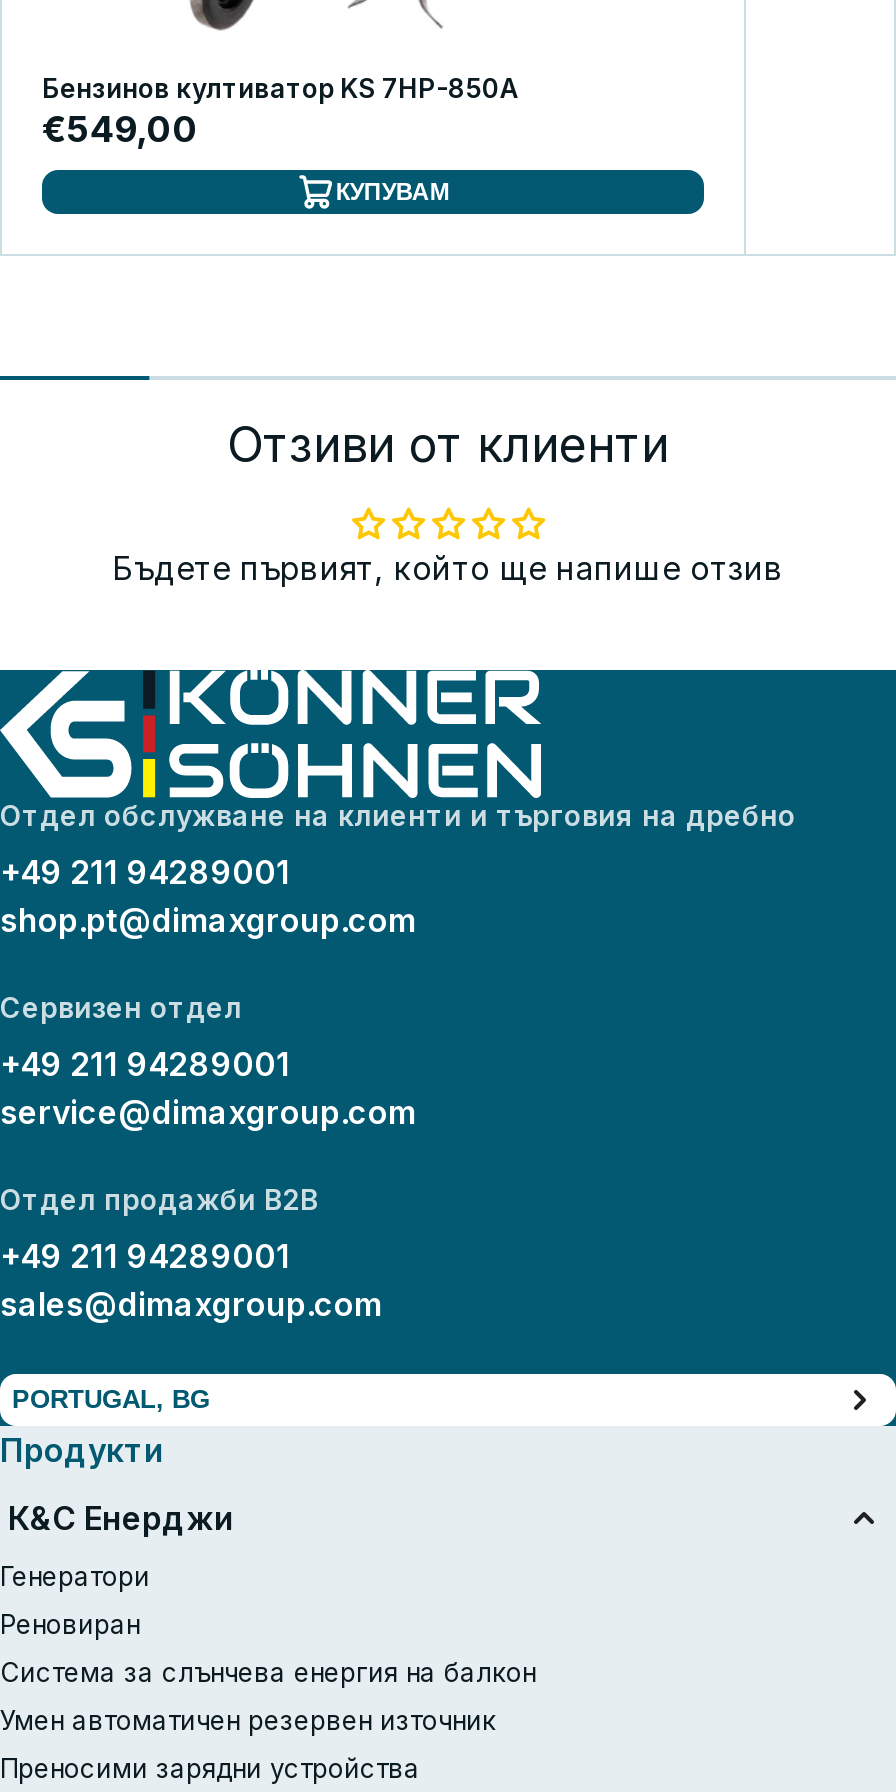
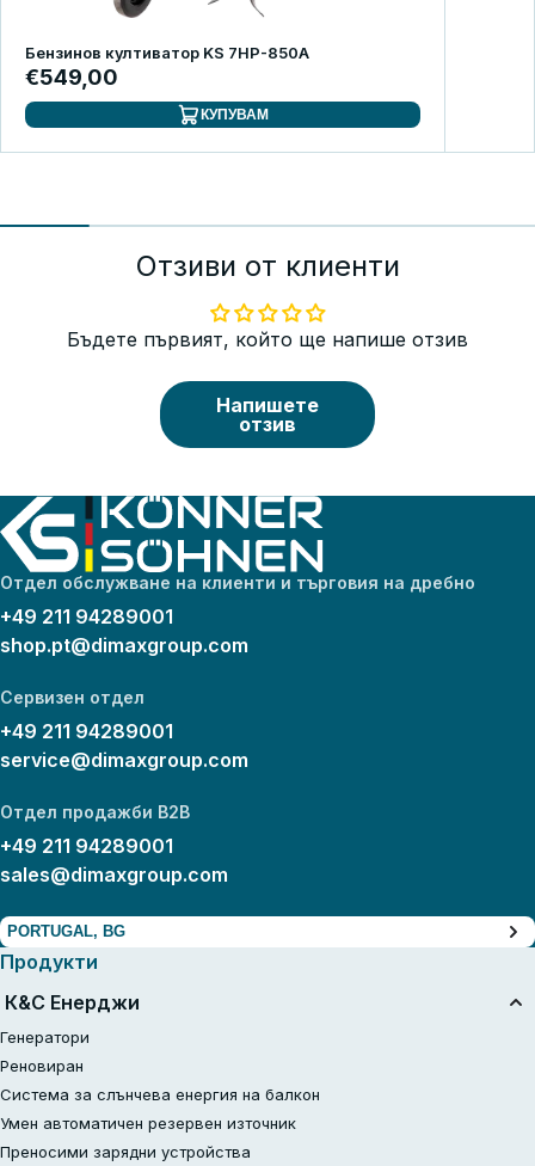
+ Напишете
+ отзив
